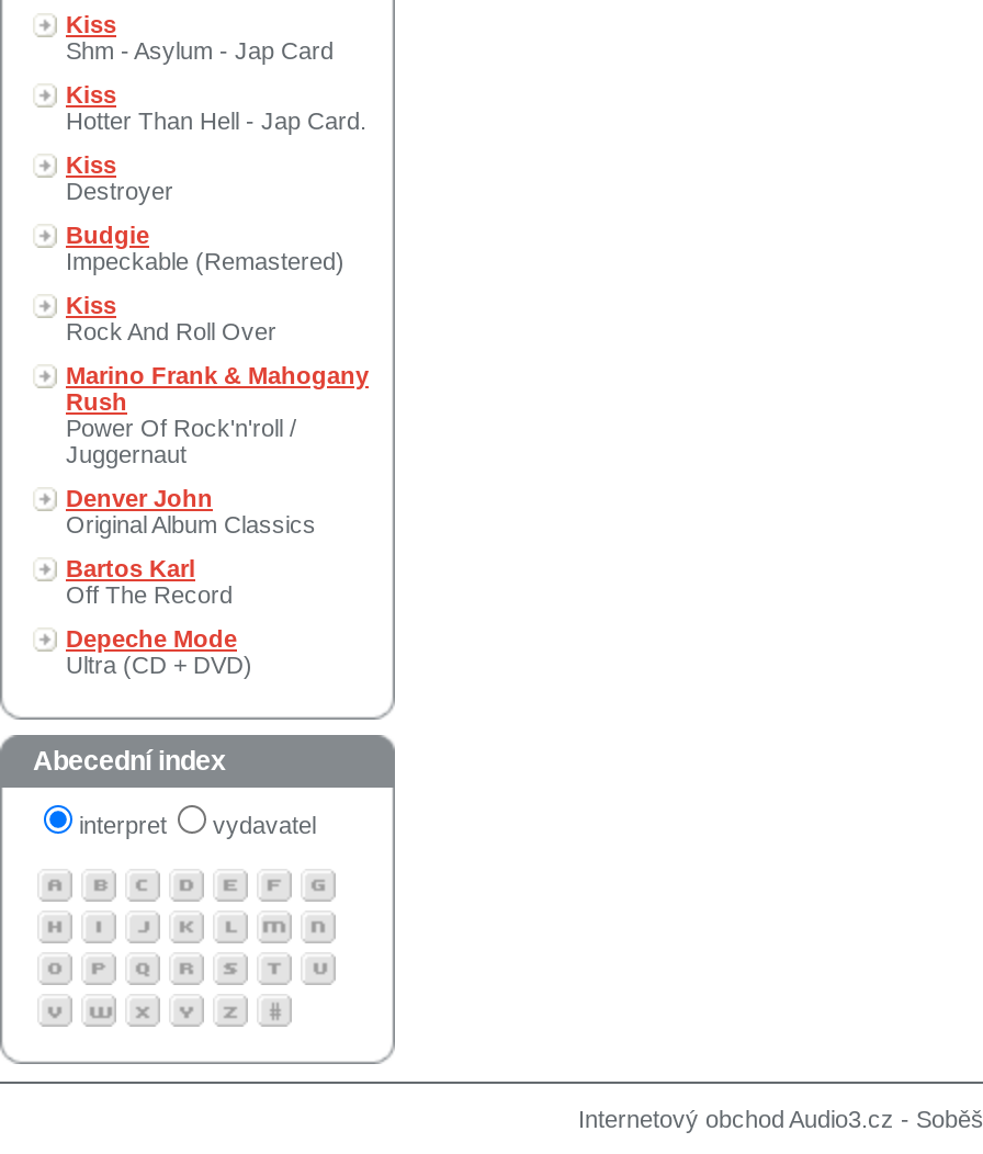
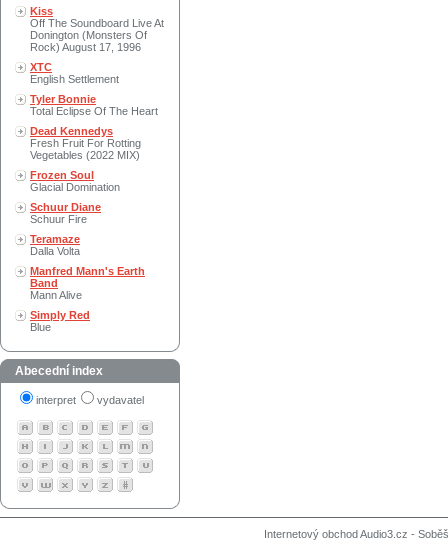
- Shm - Asylum - Jap Card
+ Off The Soundboard Live At
+ Donington (Monsters Of
+ Rock) August 17, 1996

- Kiss
- Hotter Than Hell - Jap Card.
+ XTC
+ English Settlement

- Kiss
- Destroyer
+ Tyler Bonnie
+ Total Eclipse Of The Heart

- Budgie
- Impeckable (Remastered)
+ Dead Kennedys
+ Fresh Fruit For Rotting
+ Vegetables (2022 MIX)

- Kiss
- Rock And Roll Over
+ Frozen Soul
+ Glacial Domination

- Marino Frank & Mahogany
- Rush
- Power Of Rock'n'roll /
- Juggernaut
+ Schuur Diane
+ Schuur Fire

- Denver John
- Original Album Classics
+ Teramaze
+ Dalla Volta

- Bartos Karl
- Off The Record
+ Manfred Mann's Earth
+ Band
+ Mann Alive

- Depeche Mode
- Ultra (CD + DVD)
+ Simply Red
+ Blue
